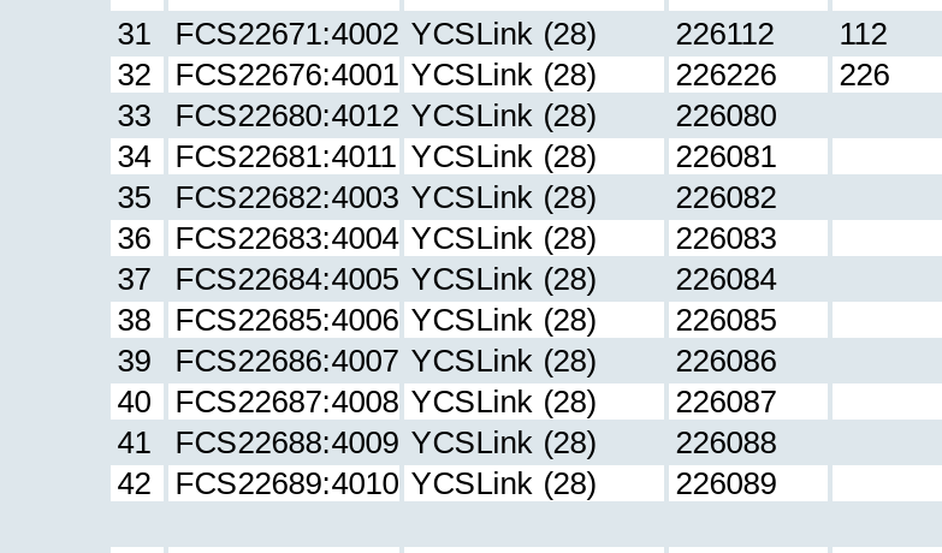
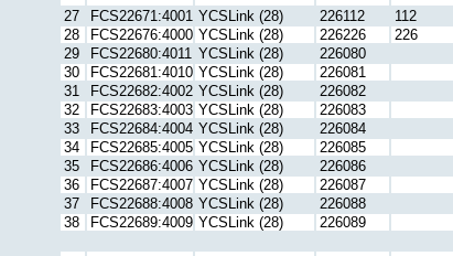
- 31
+ 27

- FCS22671:4002 YCSLink (28)
+ FCS22671:4001 YCSLink (28)

- 32
+ 28

- FCS22676:4001 YCSLink (28)
+ FCS22676:4000 YCSLink (28)

- 33
+ 29

- FCS22680:4012 YCSLink (28)
+ FCS22680:4011 YCSLink (28)

- 34
+ 30

- FCS22681:4011 YCSLink (28)
+ FCS22681:4010 YCSLink (28)

- 35
+ 31

- FCS22682:4003 YCSLink (28)
+ FCS22682:4002 YCSLink (28)

- 36
+ 32

- FCS22683:4004 YCSLink (28)
+ FCS22683:4003 YCSLink (28)

- 37
+ 33

- FCS22684:4005 YCSLink (28)
+ FCS22684:4004 YCSLink (28)

- 38
+ 34

- FCS22685:4006 YCSLink (28)
+ FCS22685:4005 YCSLink (28)

- 39
+ 35

- FCS22686:4007 YCSLink (28)
+ FCS22686:4006 YCSLink (28)

- 40
+ 36

- FCS22687:4008 YCSLink (28)
+ FCS22687:4007 YCSLink (28)

- 41
+ 37

- FCS22688:4009 YCSLink (28)
+ FCS22688:4008 YCSLink (28)

- 42
+ 38

- FCS22689:4010 YCSLink (28)
+ FCS22689:4009 YCSLink (28)
